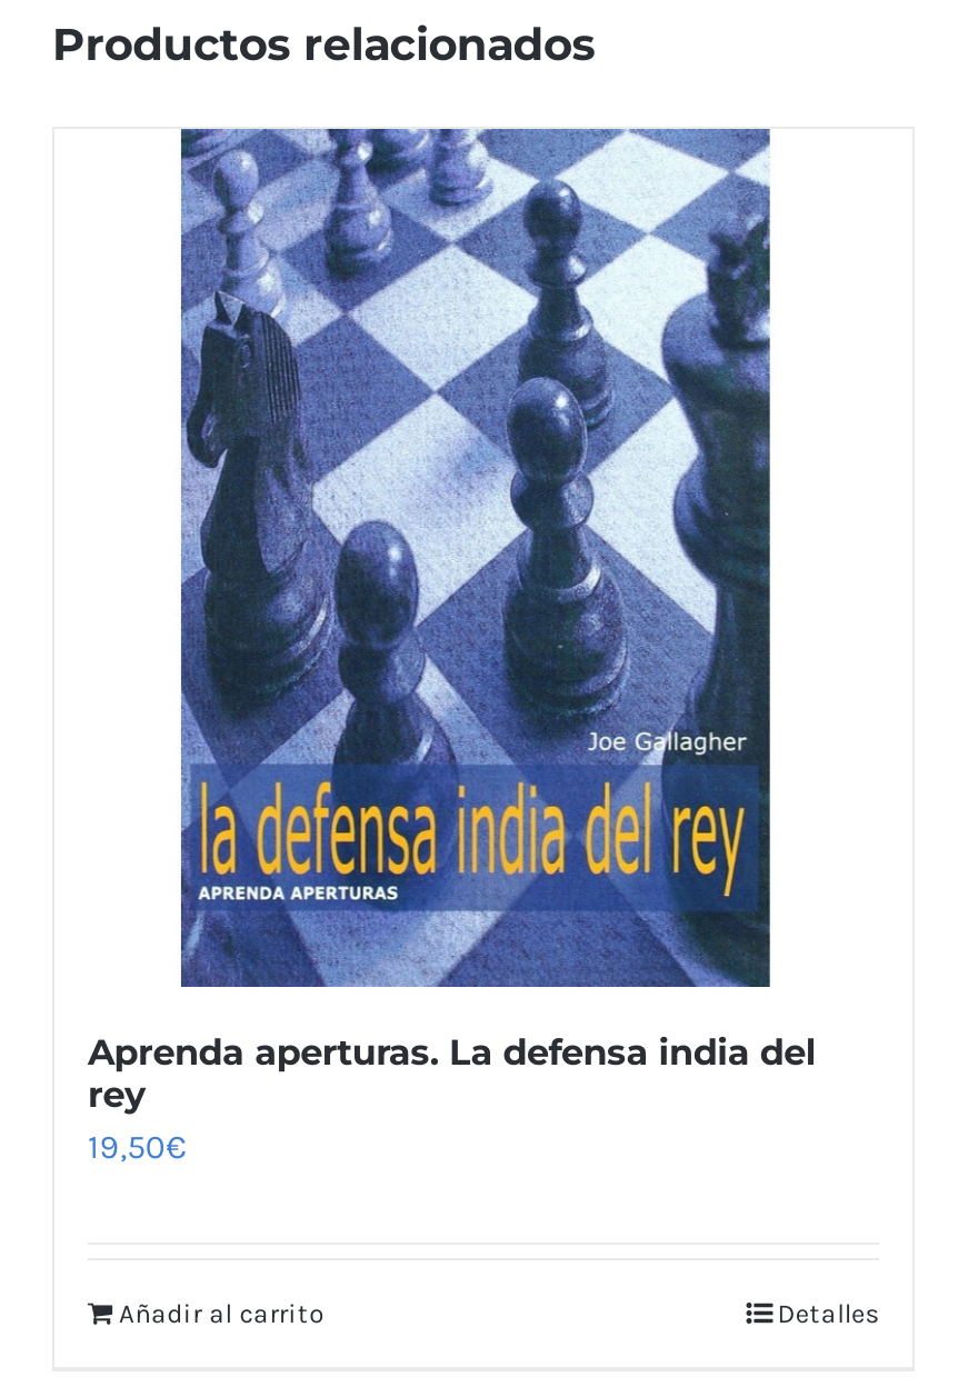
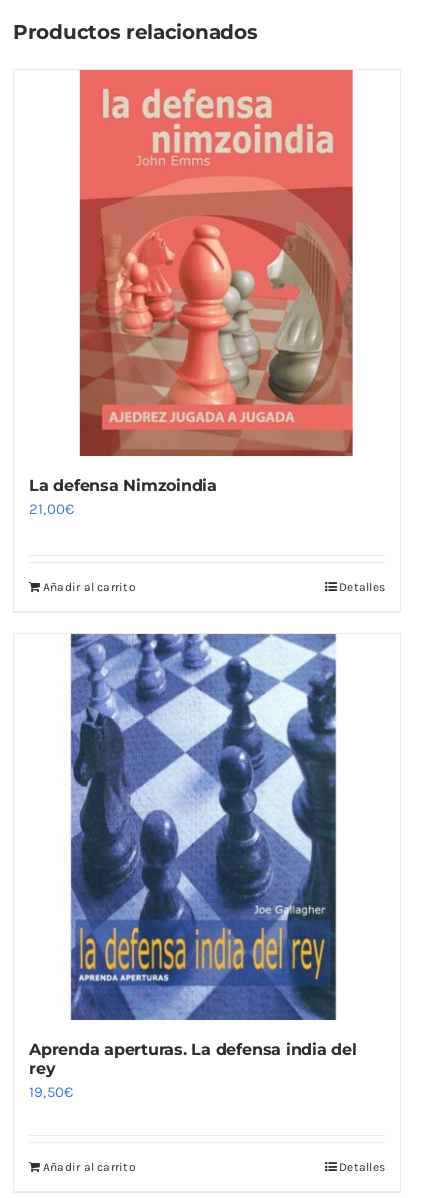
+ [image]
+ La defensa Nimzoindia
+ 21,00€

+ Añadir al carrito
+ Detalles
